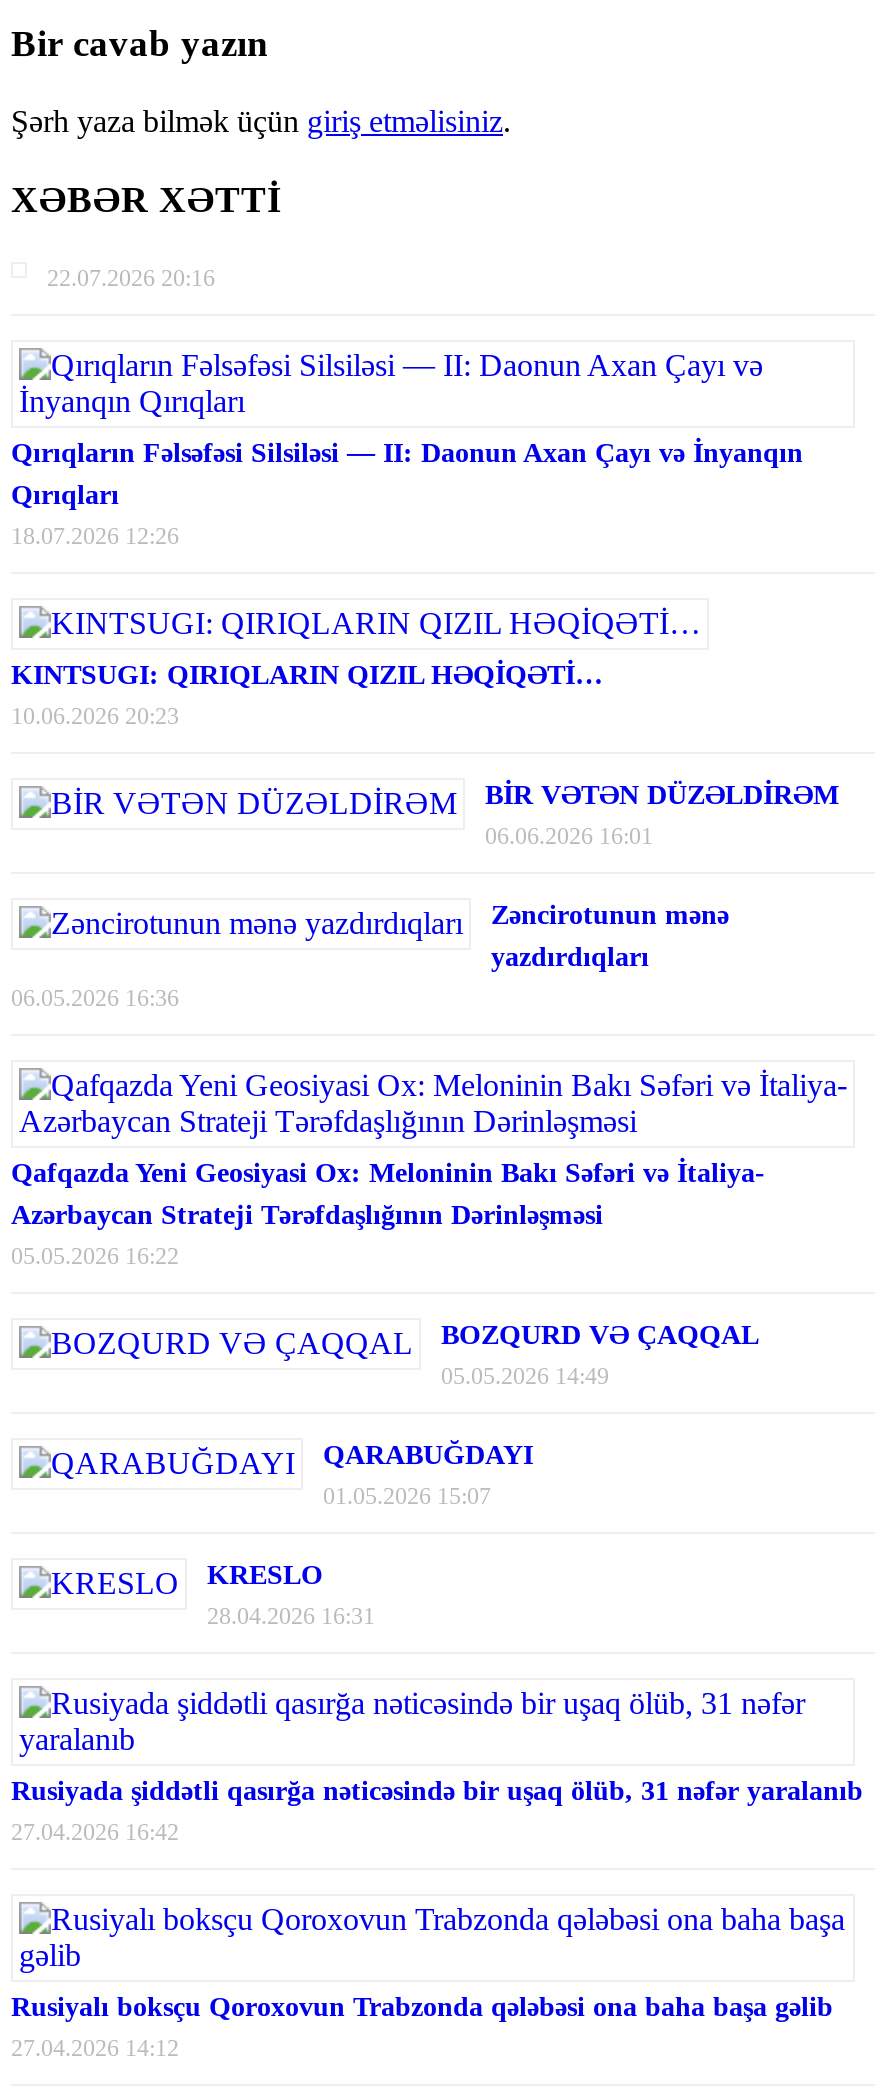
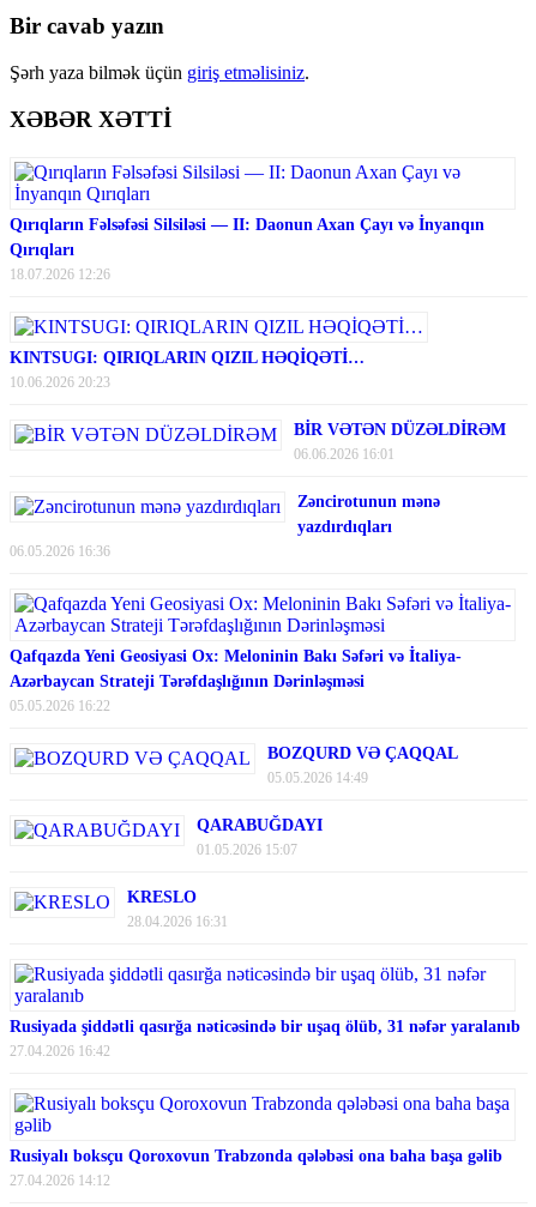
- 22.07.2026 20:16
